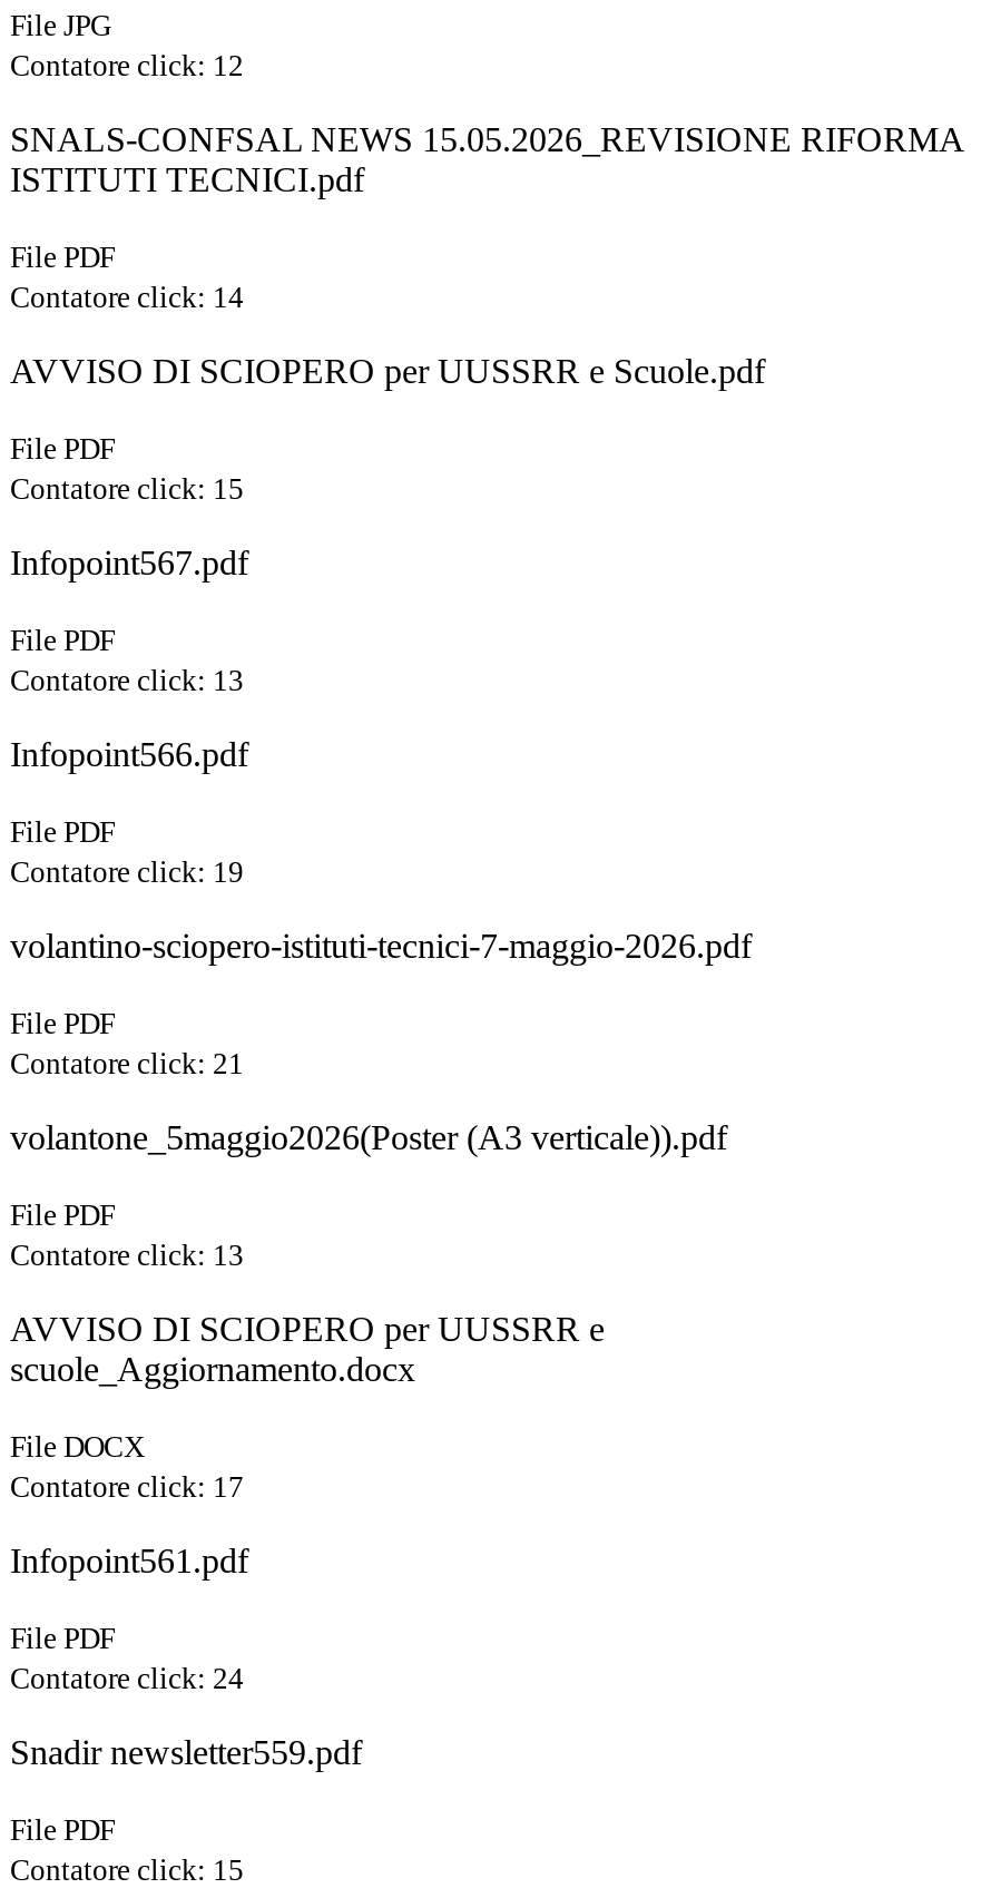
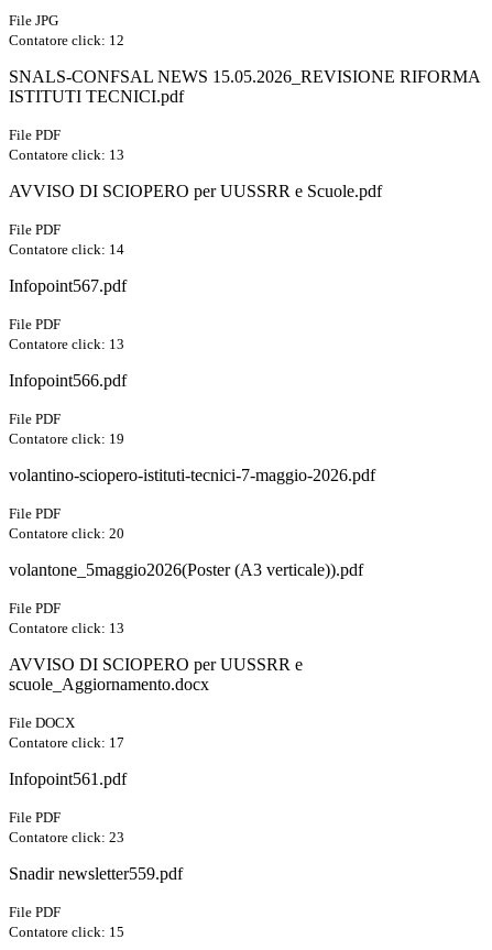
moved down: Contatore click: 14

+ Contatore click: 13

- Contatore click: 15

- Contatore click: 21
+ Contatore click: 20

- Contatore click: 24
+ Contatore click: 23
